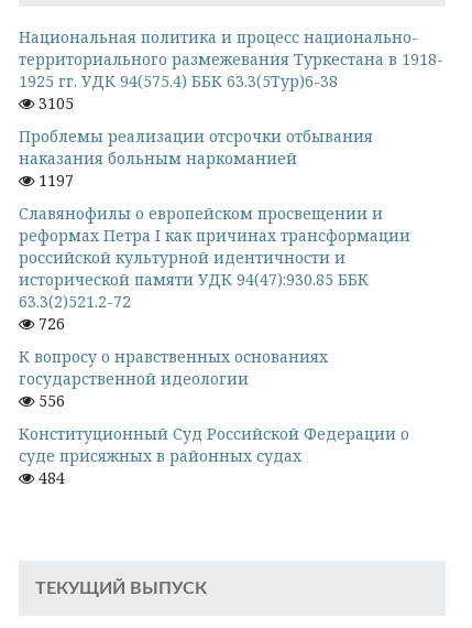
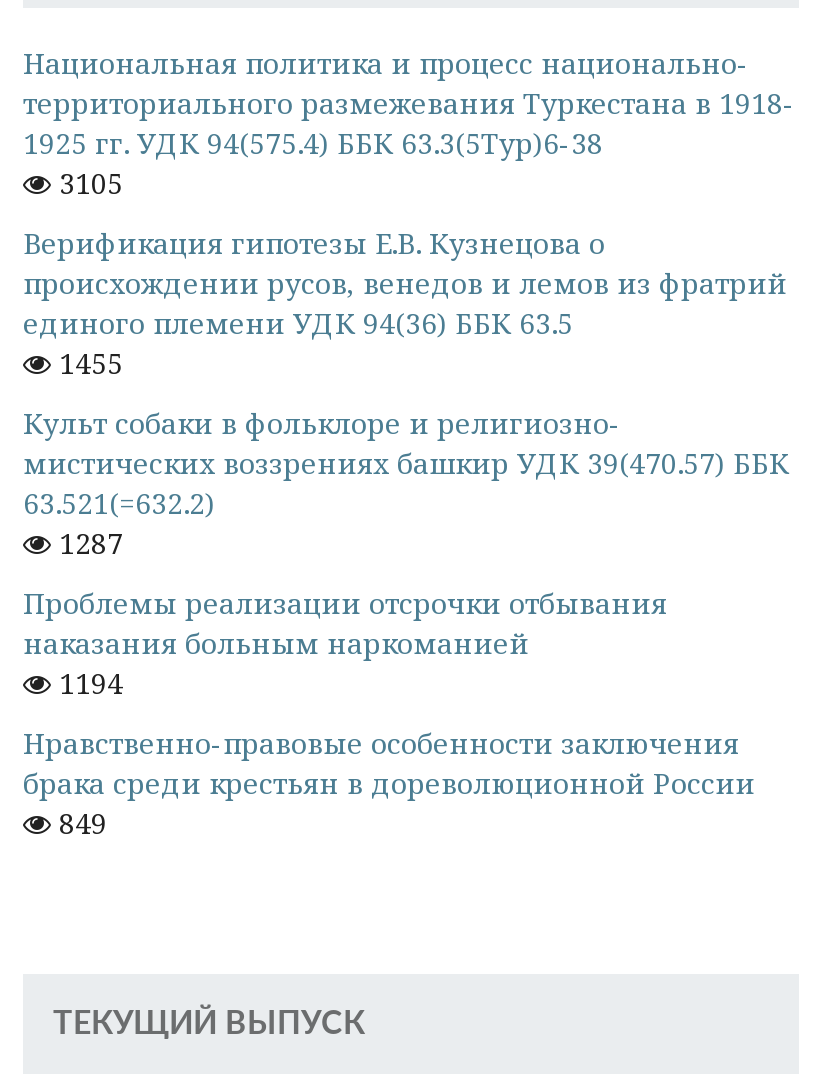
+ Верификация гипотезы Е.В. Кузнецова о
+ происхождении русов, венедов и лемов из фратрий
+ единого племени УДК 94(36) ББК 63.5
+ 1455
+ Культ собаки в фольклоре и религиозно-
+ мистических воззрениях башкир УДК 39(470.57) ББК
+ 63.521(=632.2)
+ 1287

moved down: Проблемы реализации отсрочки отбывания | наказания больным наркоманией

- 1197
- Славянофилы о европейском просвещении и
- реформах Петра I как причинах трансформации
- российской культурной идентичности и
- исторической памяти УДК 94(47):930.85 ББК
- 63.3(2)521.2-72
- 726
- К вопросу о нравственных основаниях
- государственной идеологии
- 556
- Конституционный Суд Российской Федерации о
- суде присяжных в районных судах
- 484
+ 1194
+ Нравственно-правовые особенности заключения
+ брака среди крестьян в дореволюционной России
+ 849
